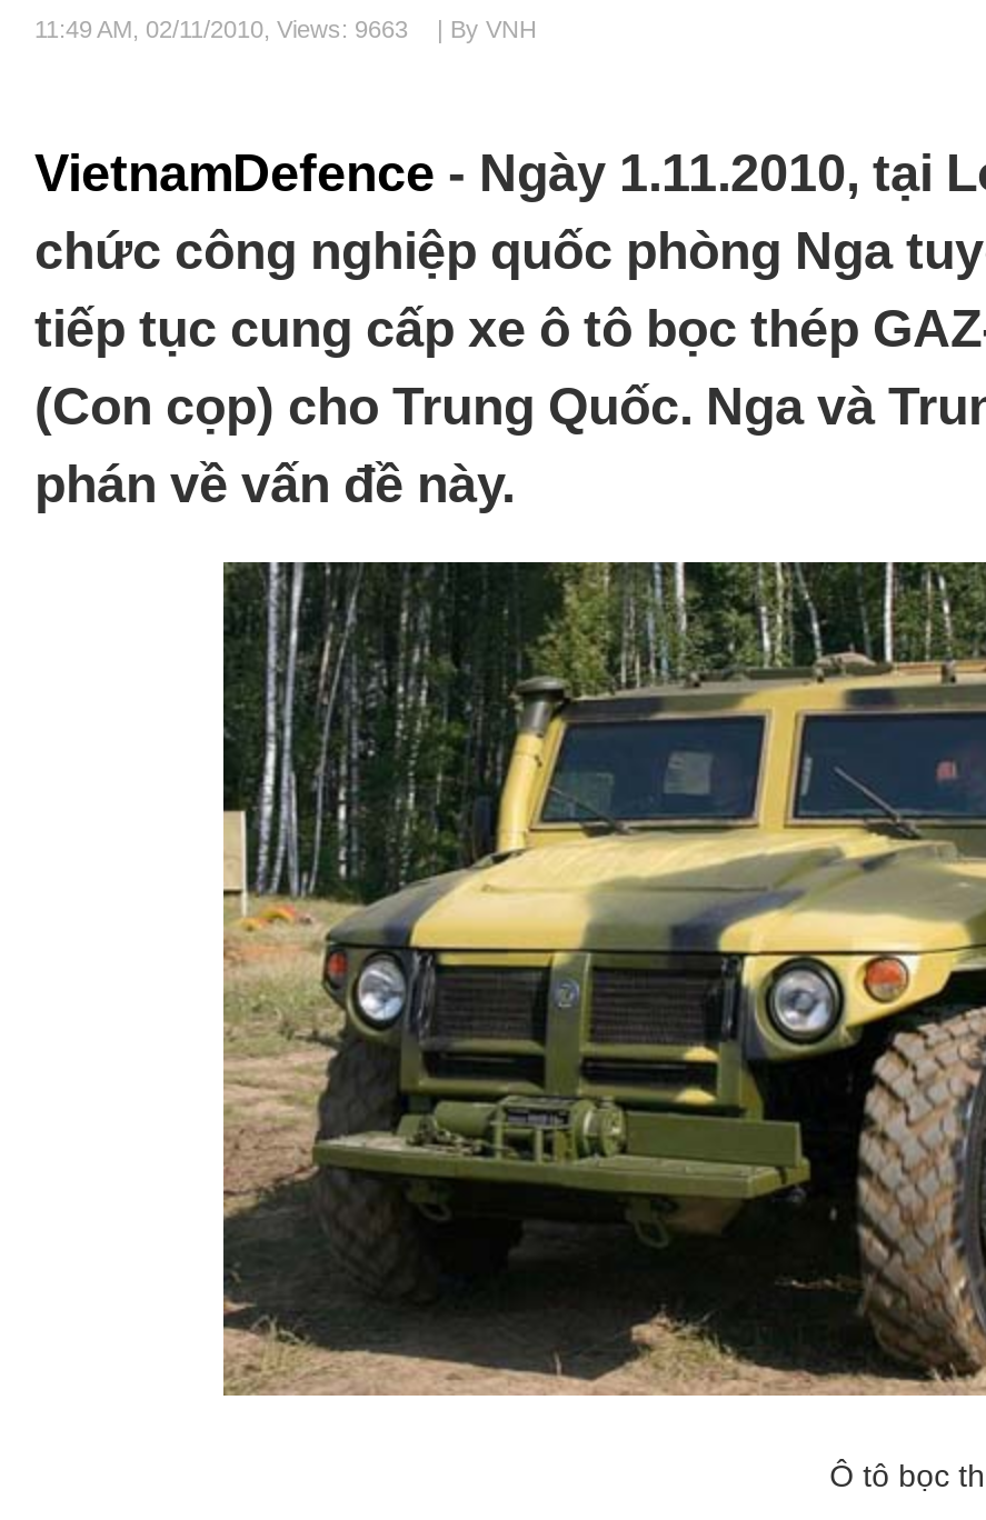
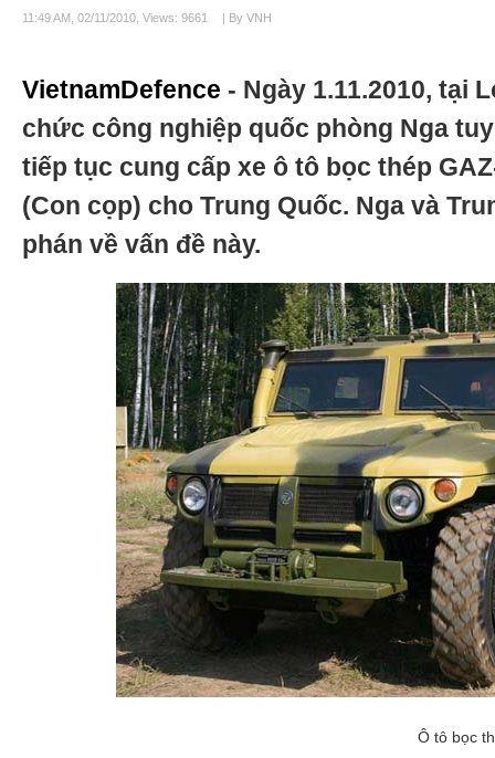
- 11:49 AM, 02/11/2010, Views: 9663
+ 11:49 AM, 02/11/2010, Views: 9661
